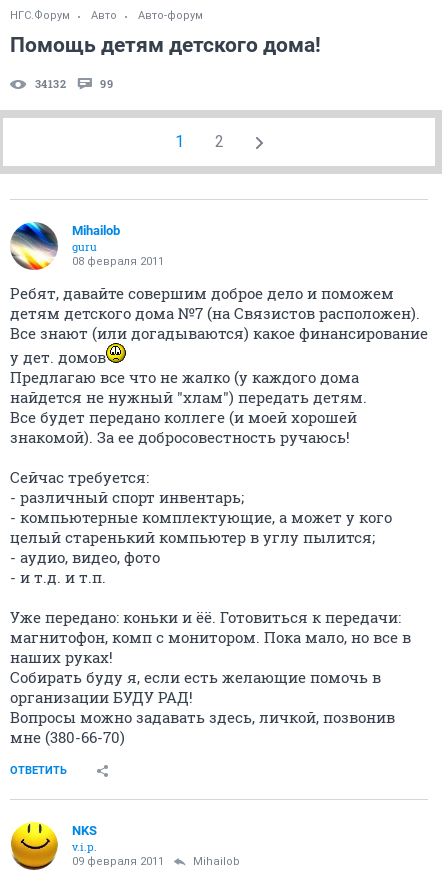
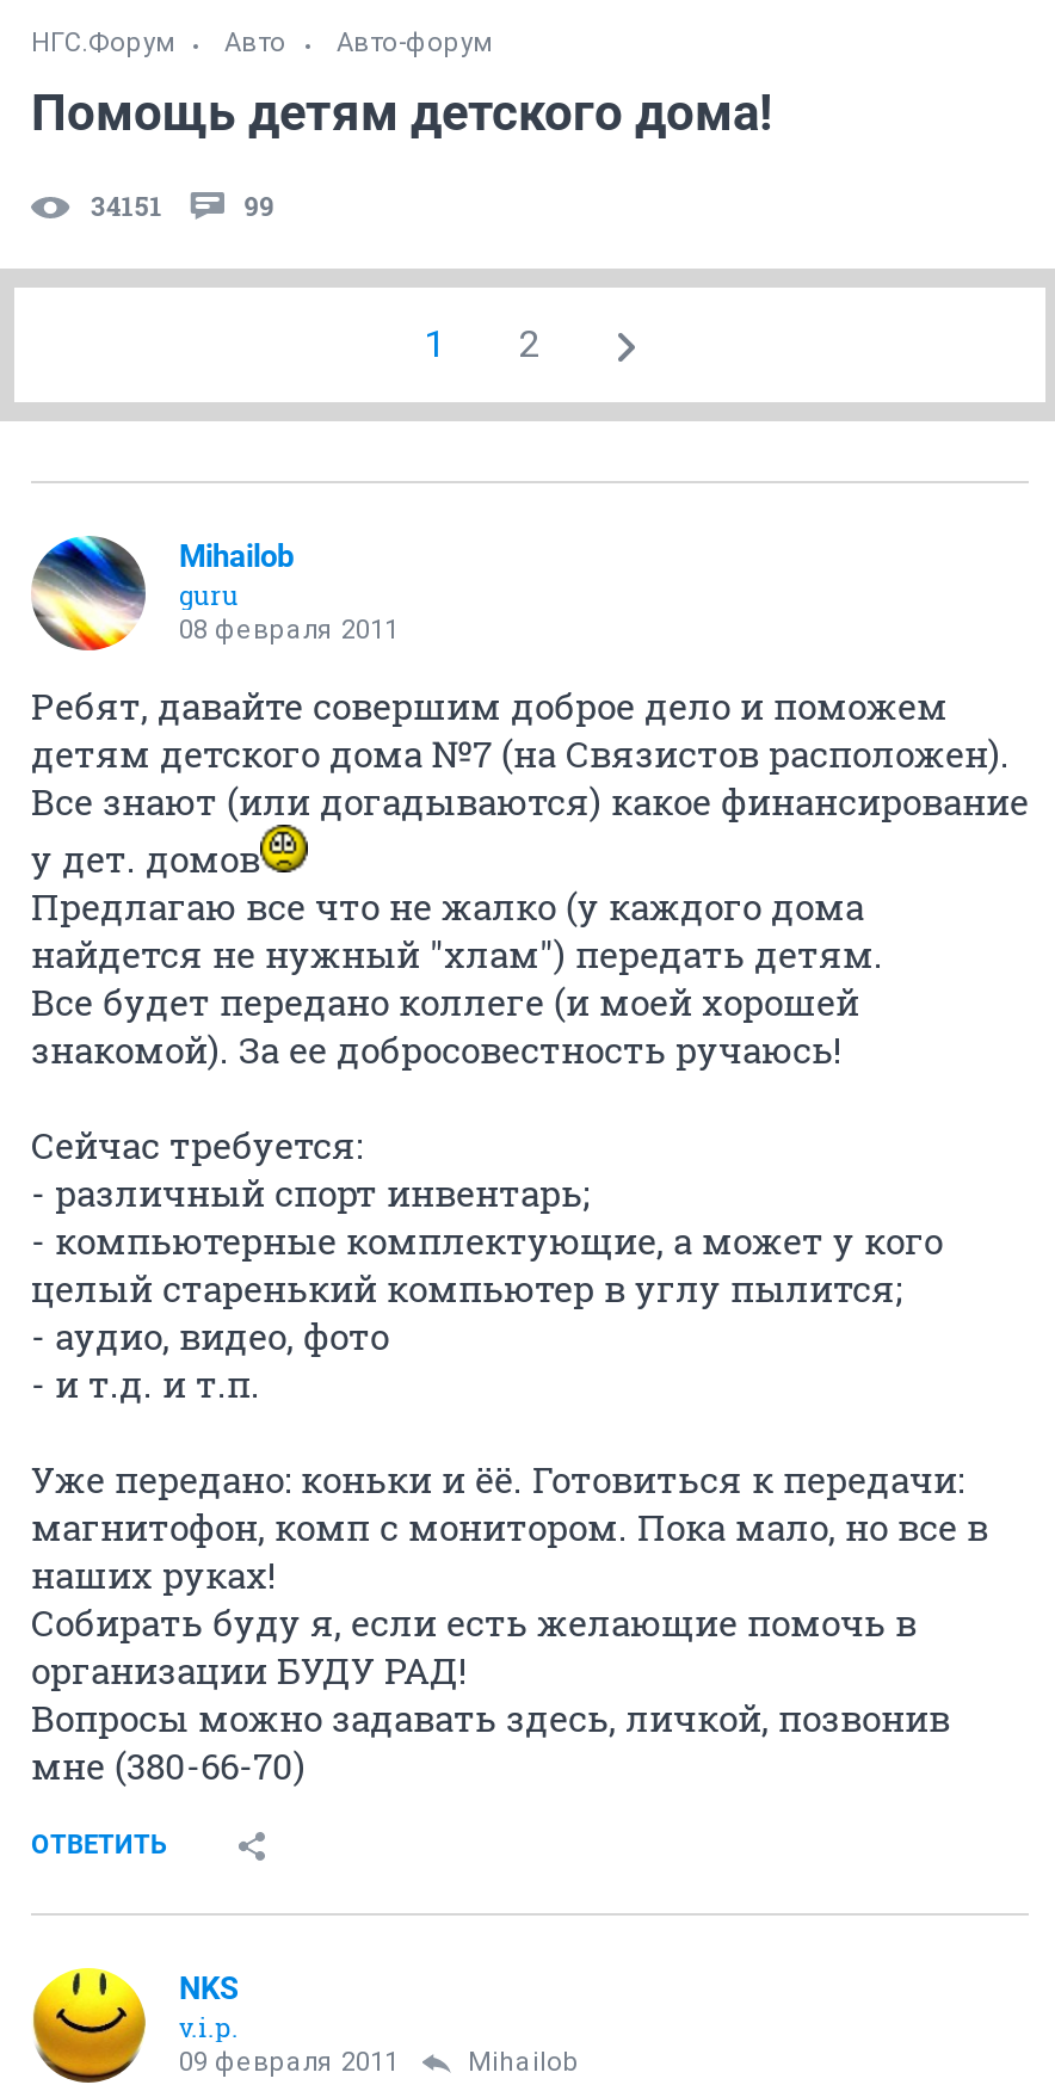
- 34132
+ 34151
